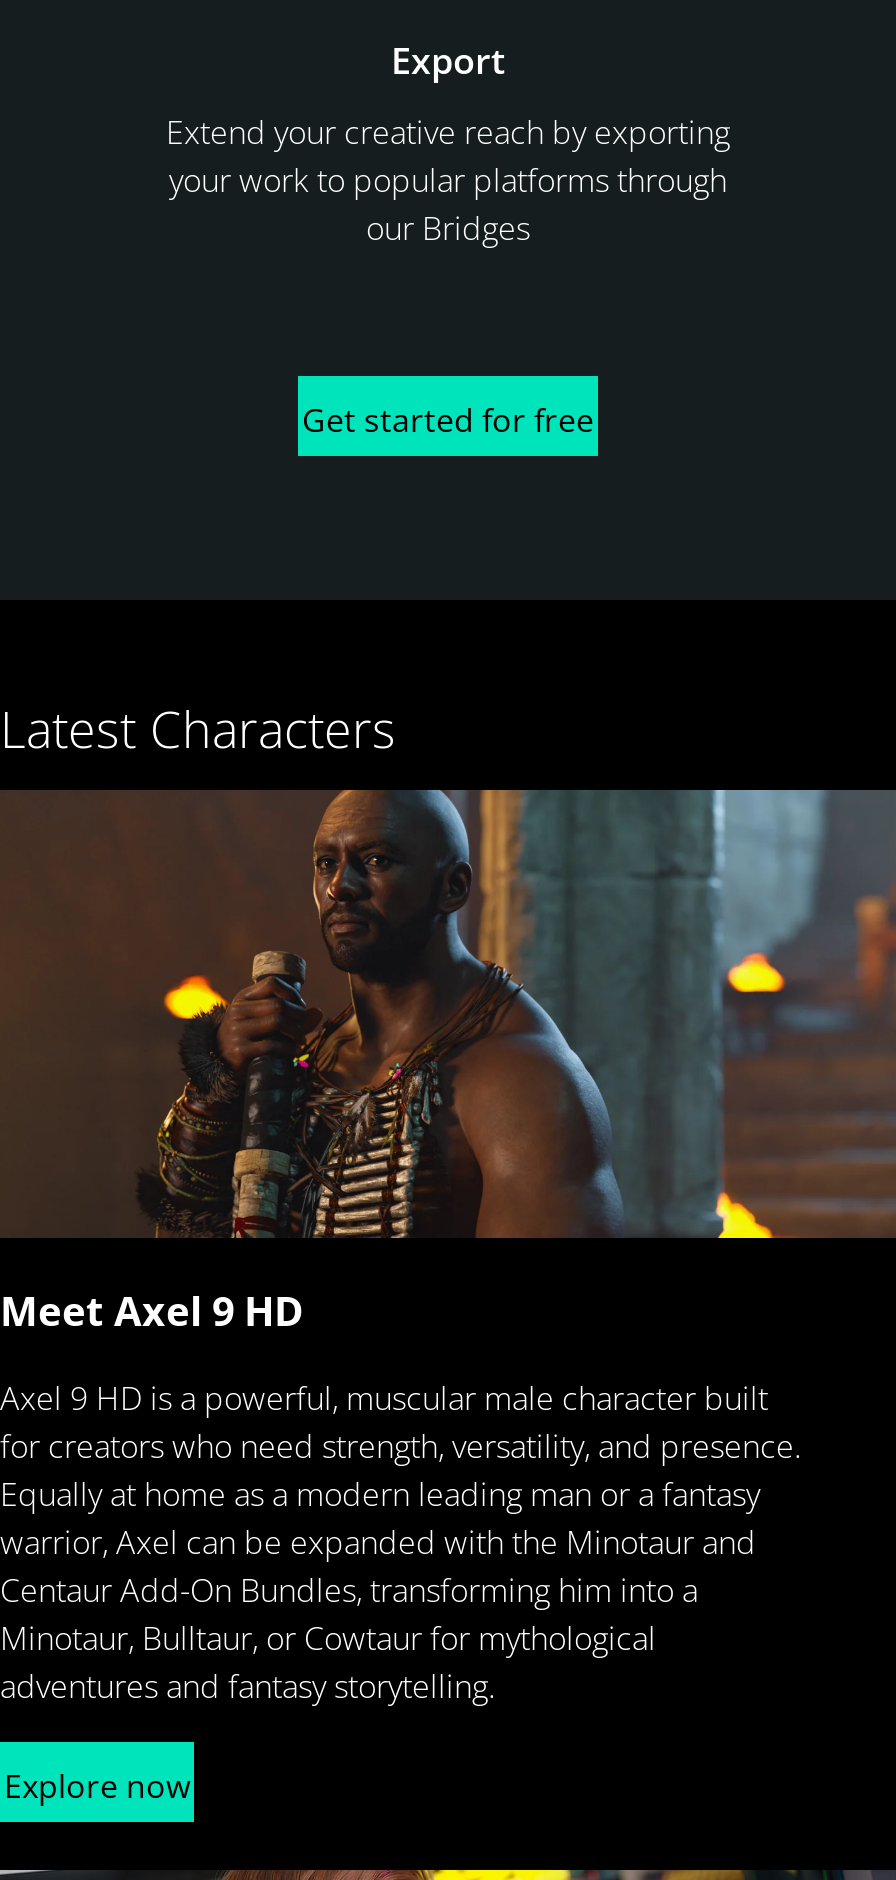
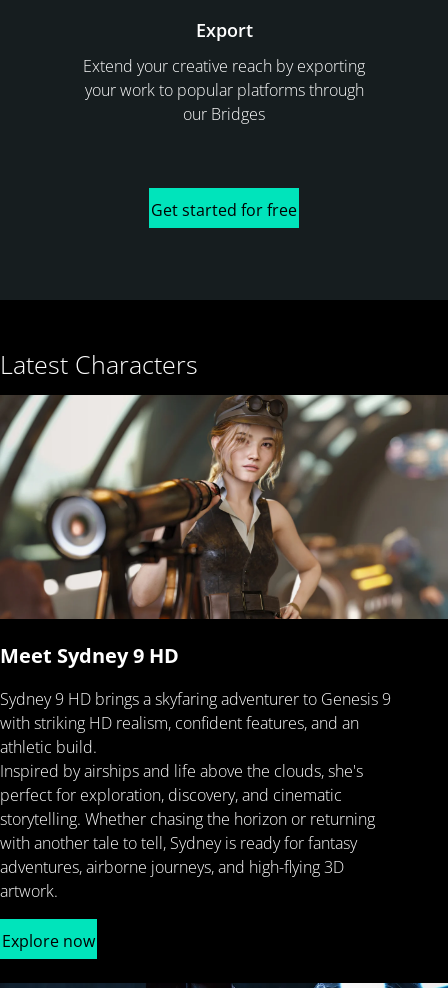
- [image]
- Meet Axel 9 HD
+ [image]
+ Meet Sydney 9 HD

- Axel 9 HD is a powerful, muscular male character built
- for creators who need strength, versatility, and presence.
- Equally at home as a modern leading man or a fantasy
- warrior, Axel can be expanded with the Minotaur and
- Centaur Add-On Bundles, transforming him into a
- Minotaur, Bulltaur, or Cowtaur for mythological
- adventures and fantasy storytelling.
+ Sydney 9 HD brings a skyfaring adventurer to Genesis 9
+ with striking HD realism, confident features, and an
+ athletic build.
+ Inspired by airships and life above the clouds, she's
+ perfect for exploration, discovery, and cinematic
+ storytelling. Whether chasing the horizon or returning
+ with another tale to tell, Sydney is ready for fantasy
+ adventures, airborne journeys, and high-flying 3D
+ artwork.
